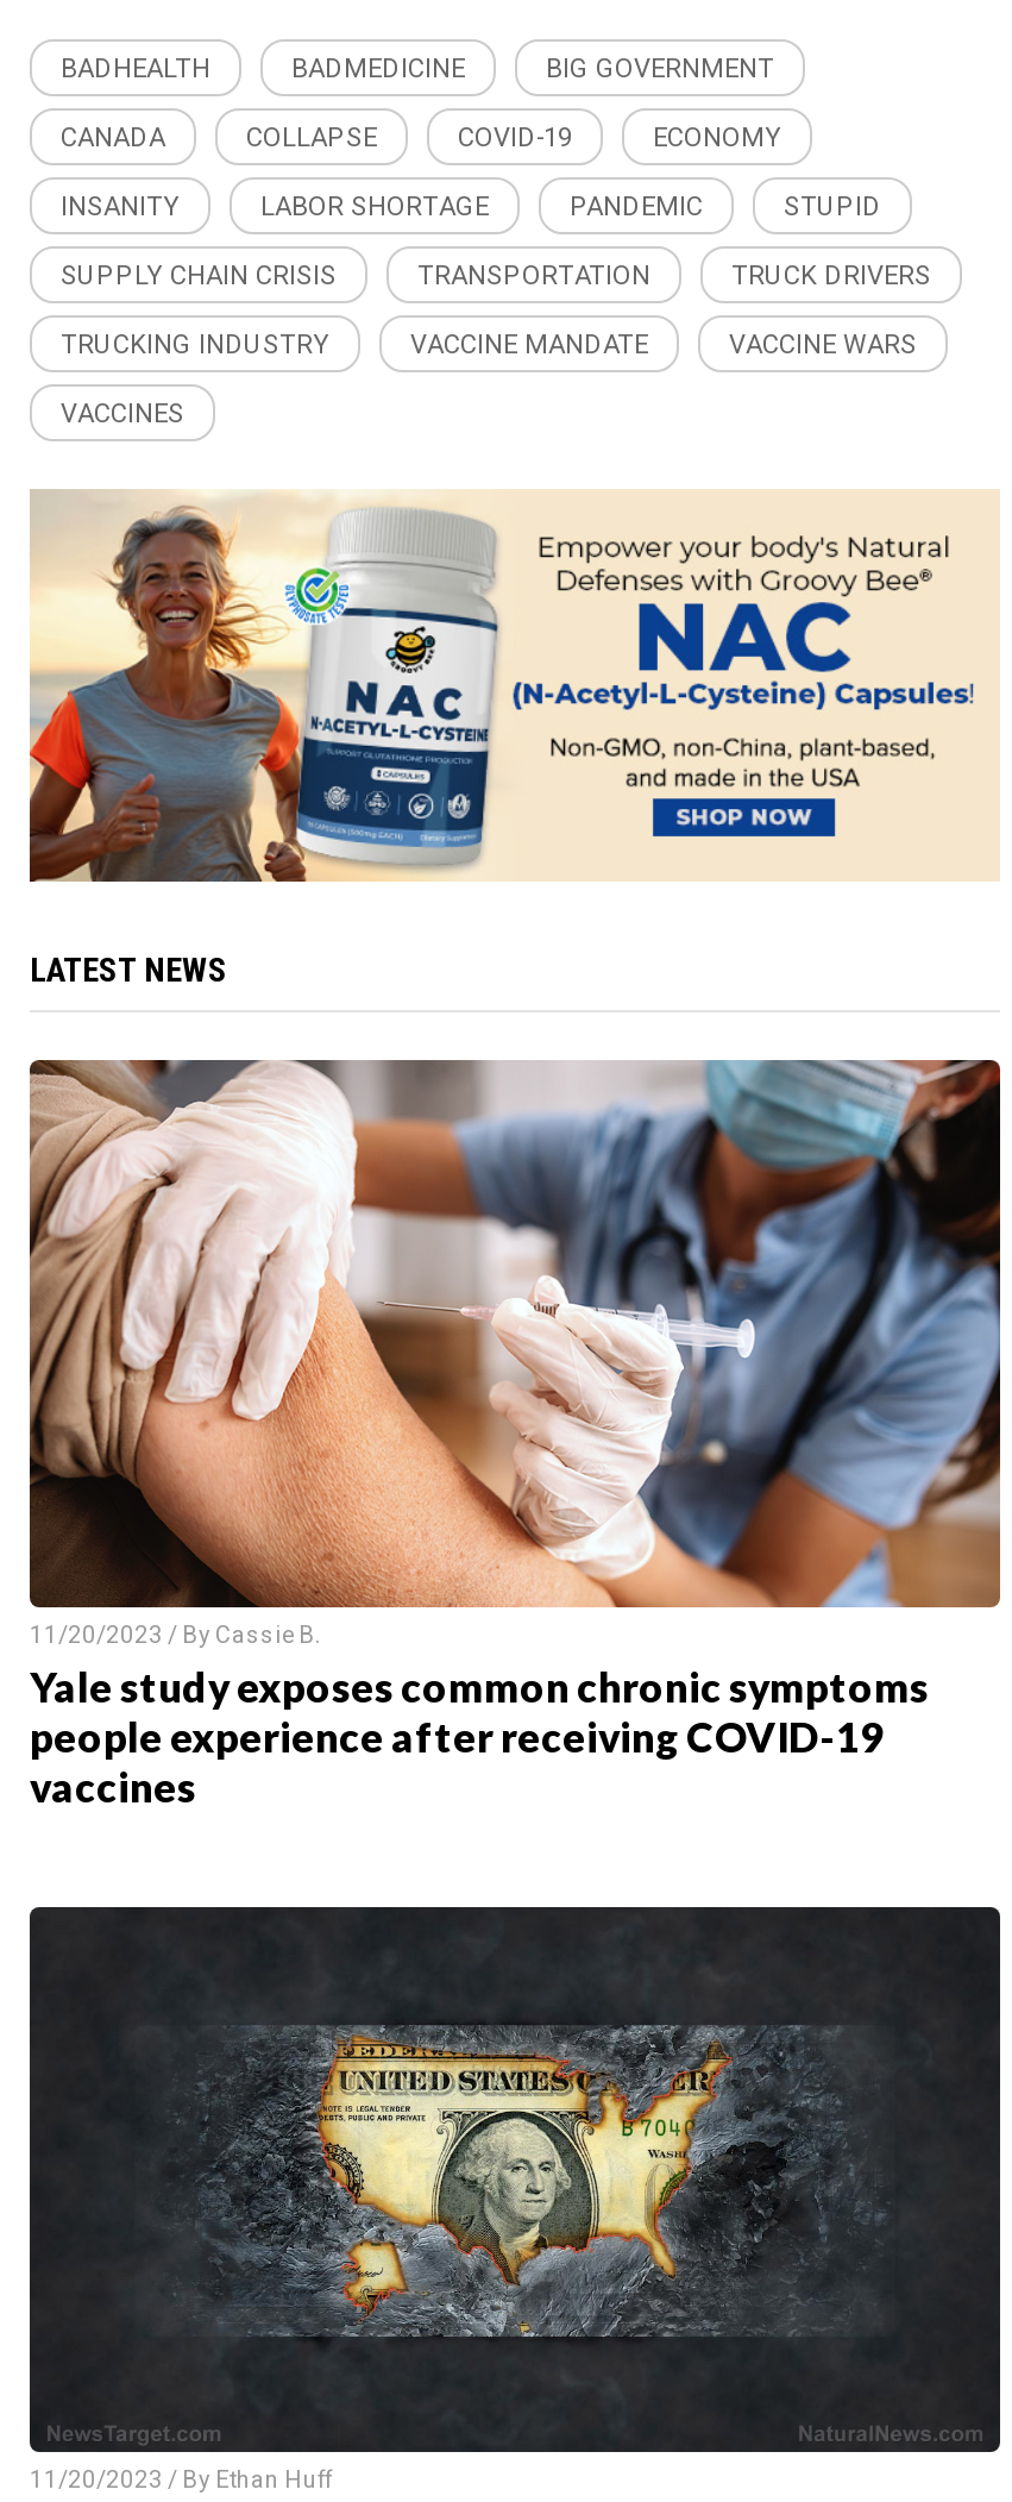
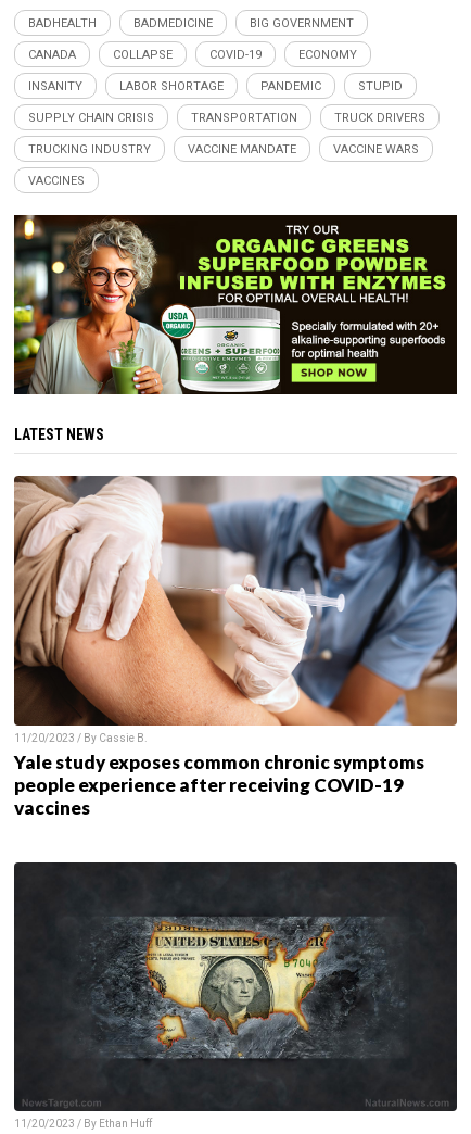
- [image]
+ [image]
